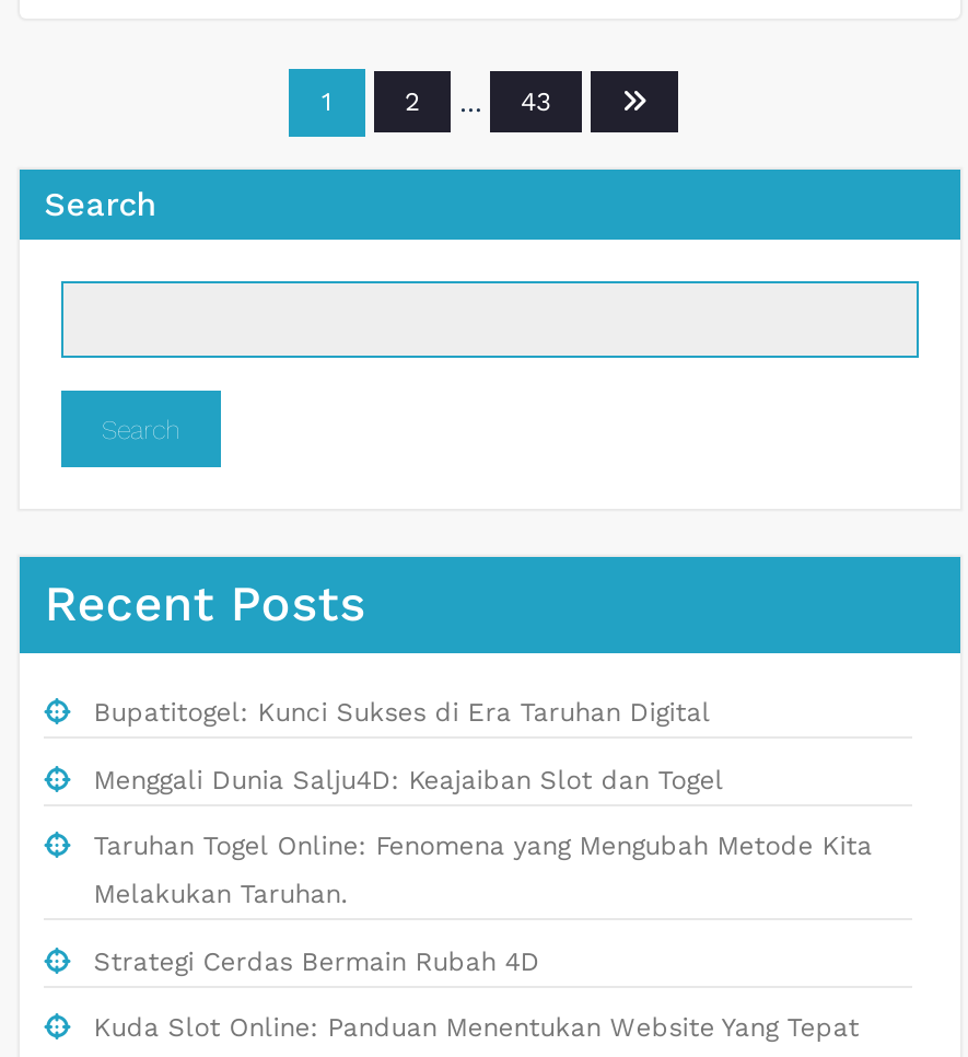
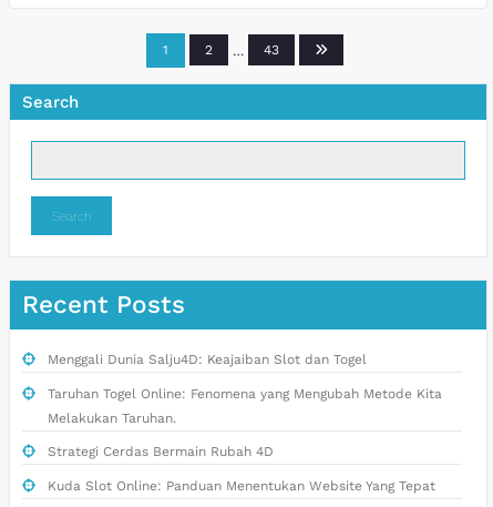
- Bupatitogel: Kunci Sukses di Era Taruhan Digital
